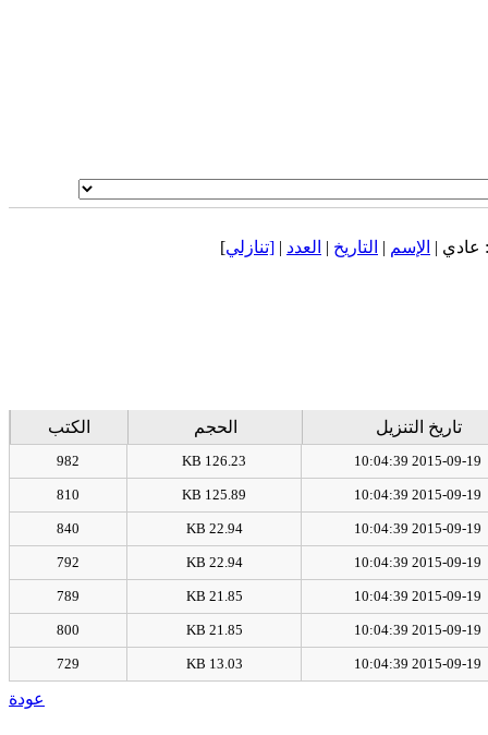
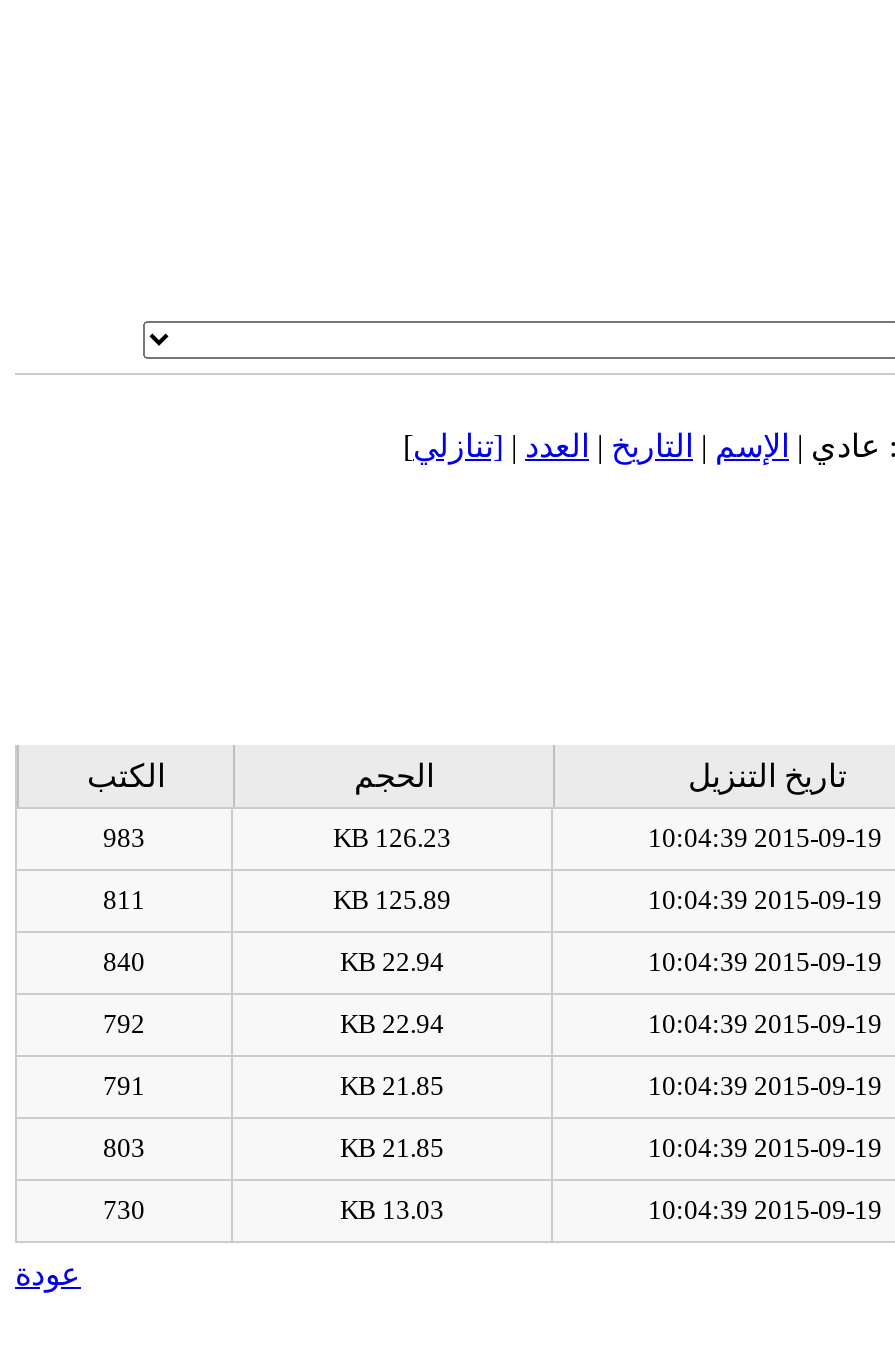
- 982
+ 983

- 810
+ 811

- 789
+ 791

- 800
+ 803

- 729
+ 730
